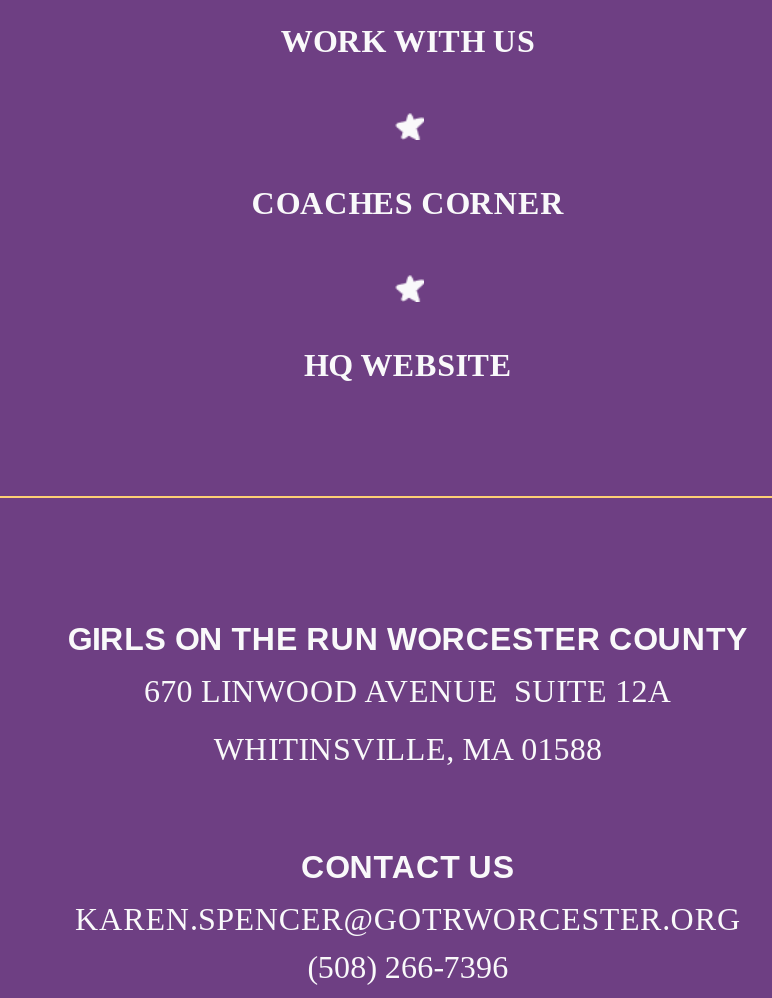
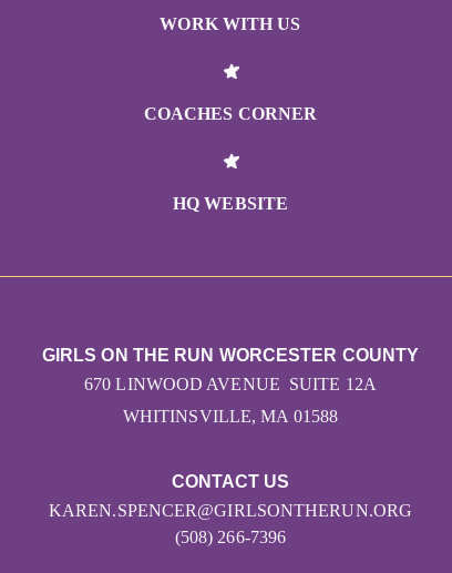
- KAREN.SPENCER@GOTRWORCESTER.ORG
+ KAREN.SPENCER@GIRLSONTHERUN.ORG
